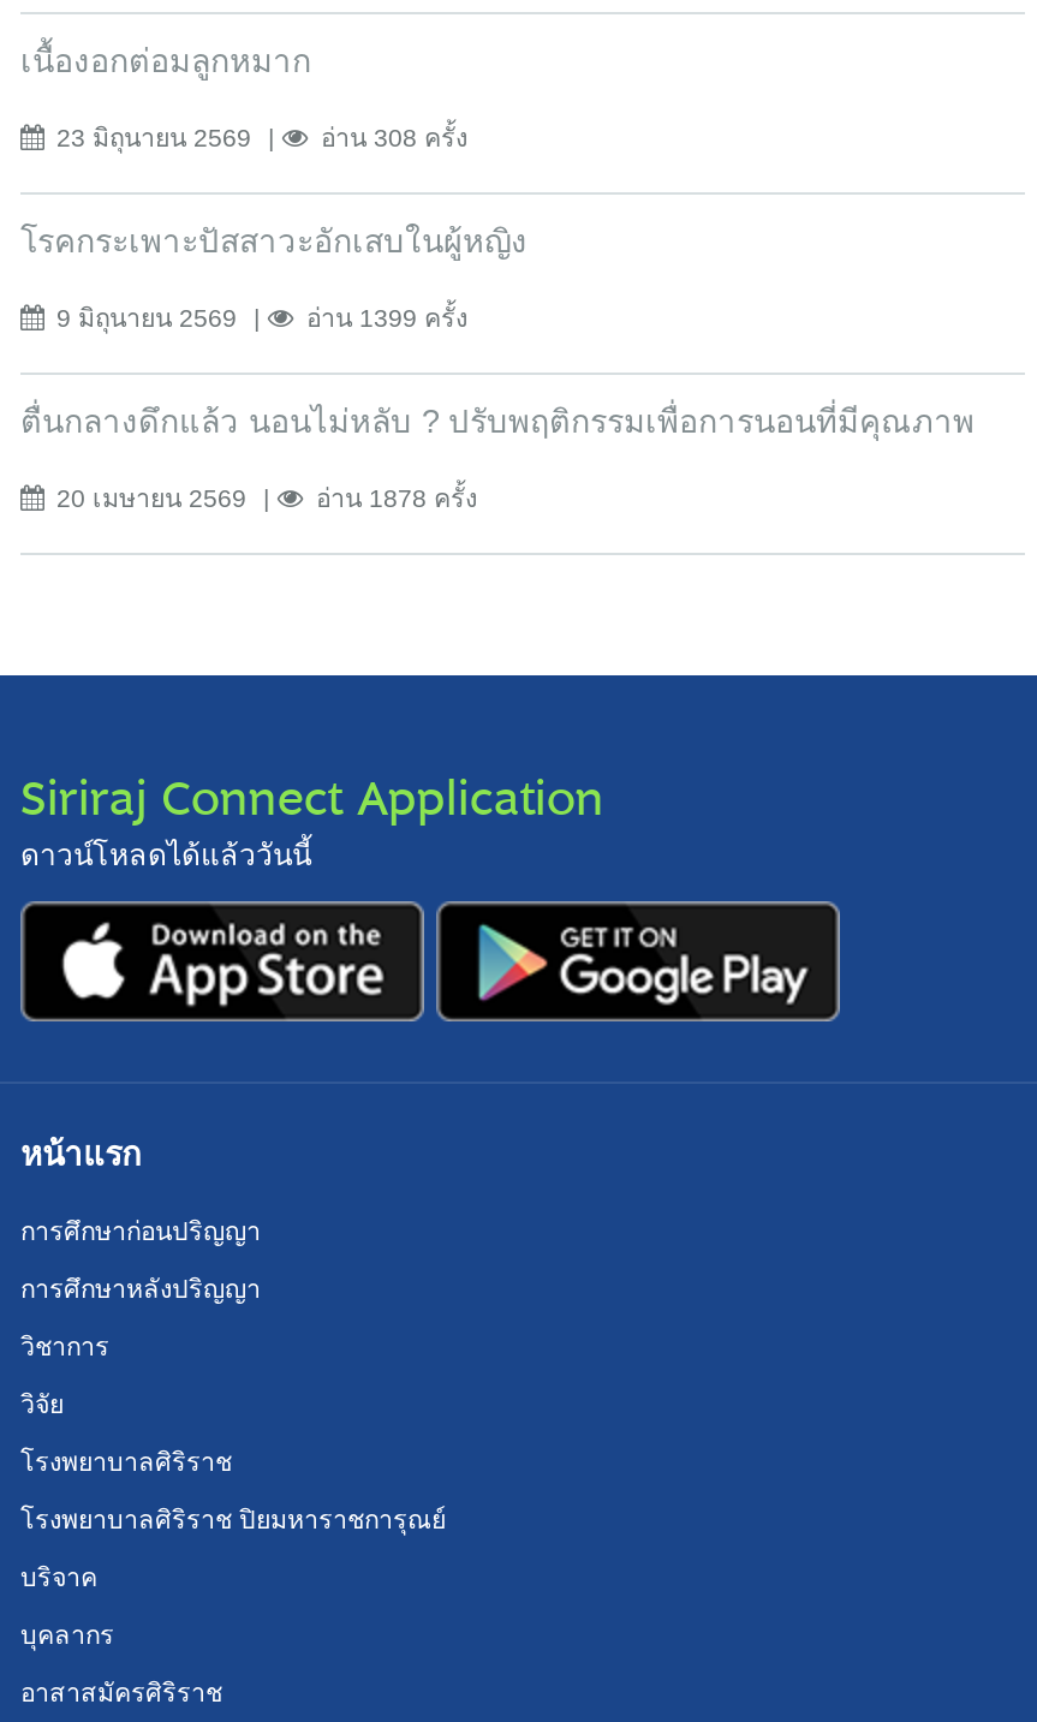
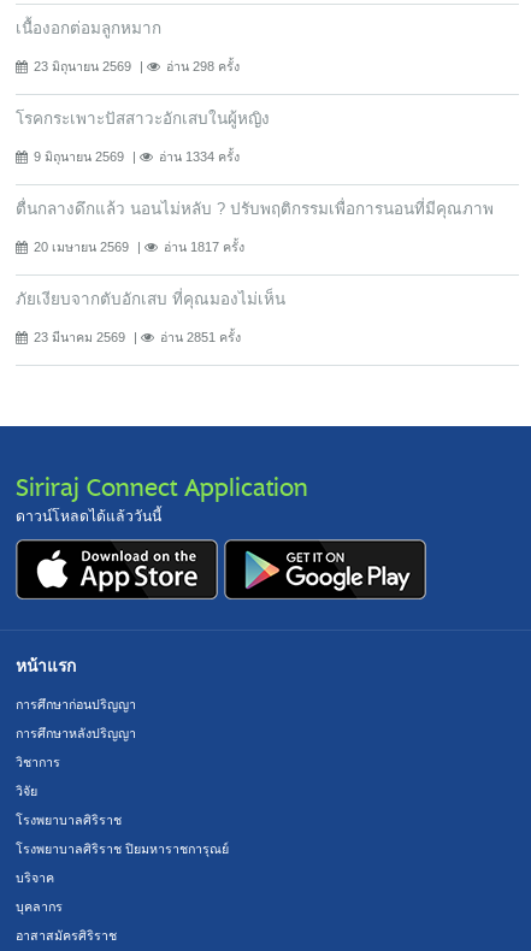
- อ่าน 308 ครั้ง
+ อ่าน 298 ครั้ง

- อ่าน 1399 ครั้ง
+ อ่าน 1334 ครั้ง

- อ่าน 1878 ครั้ง
+ อ่าน 1817 ครั้ง
+ ภัยเงียบจากตับอักเสบ ที่คุณมองไม่เห็น
+ 23 มีนาคม 2569
+ อ่าน 2851 ครั้ง
